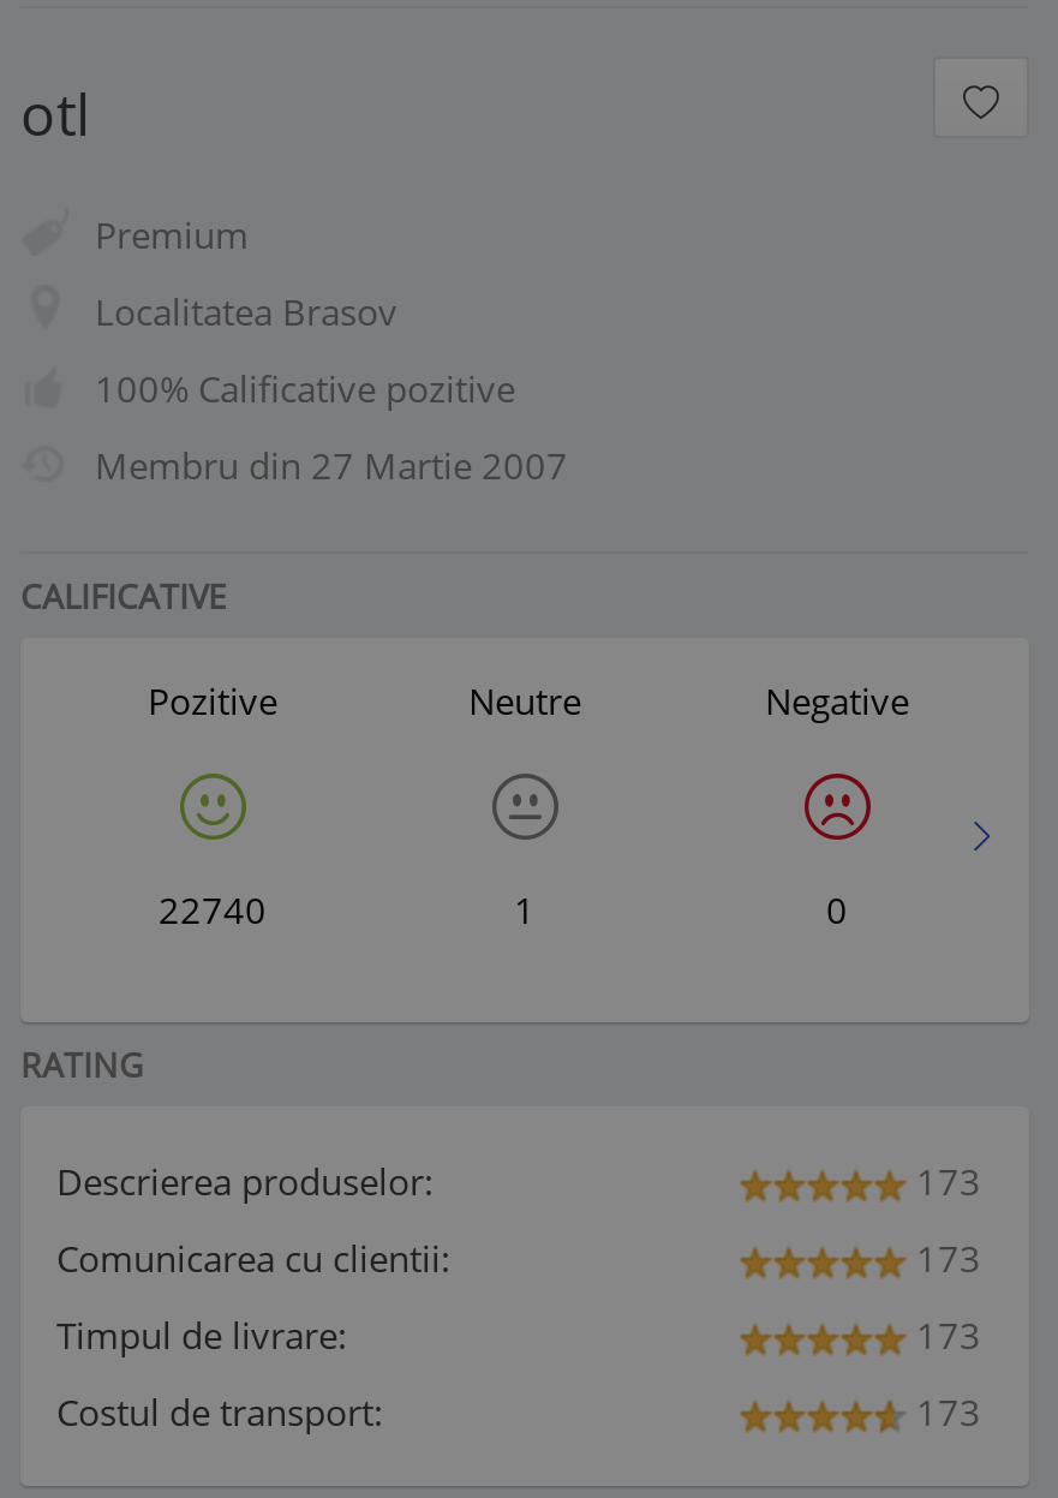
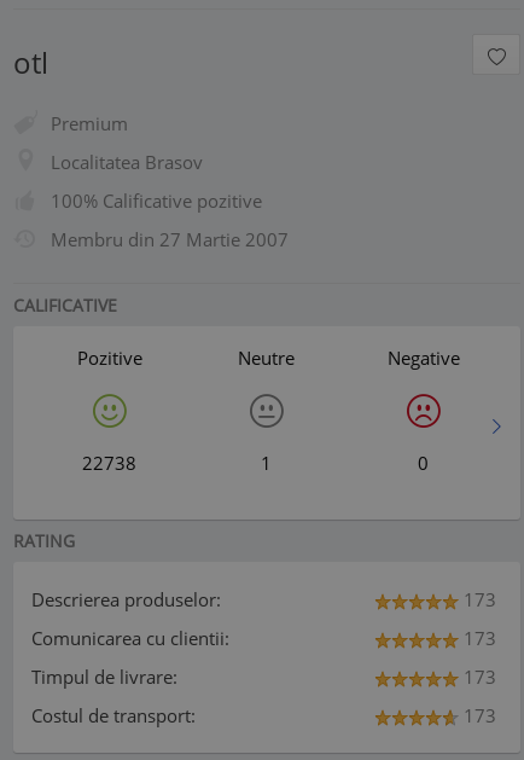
- 22740
+ 22738
